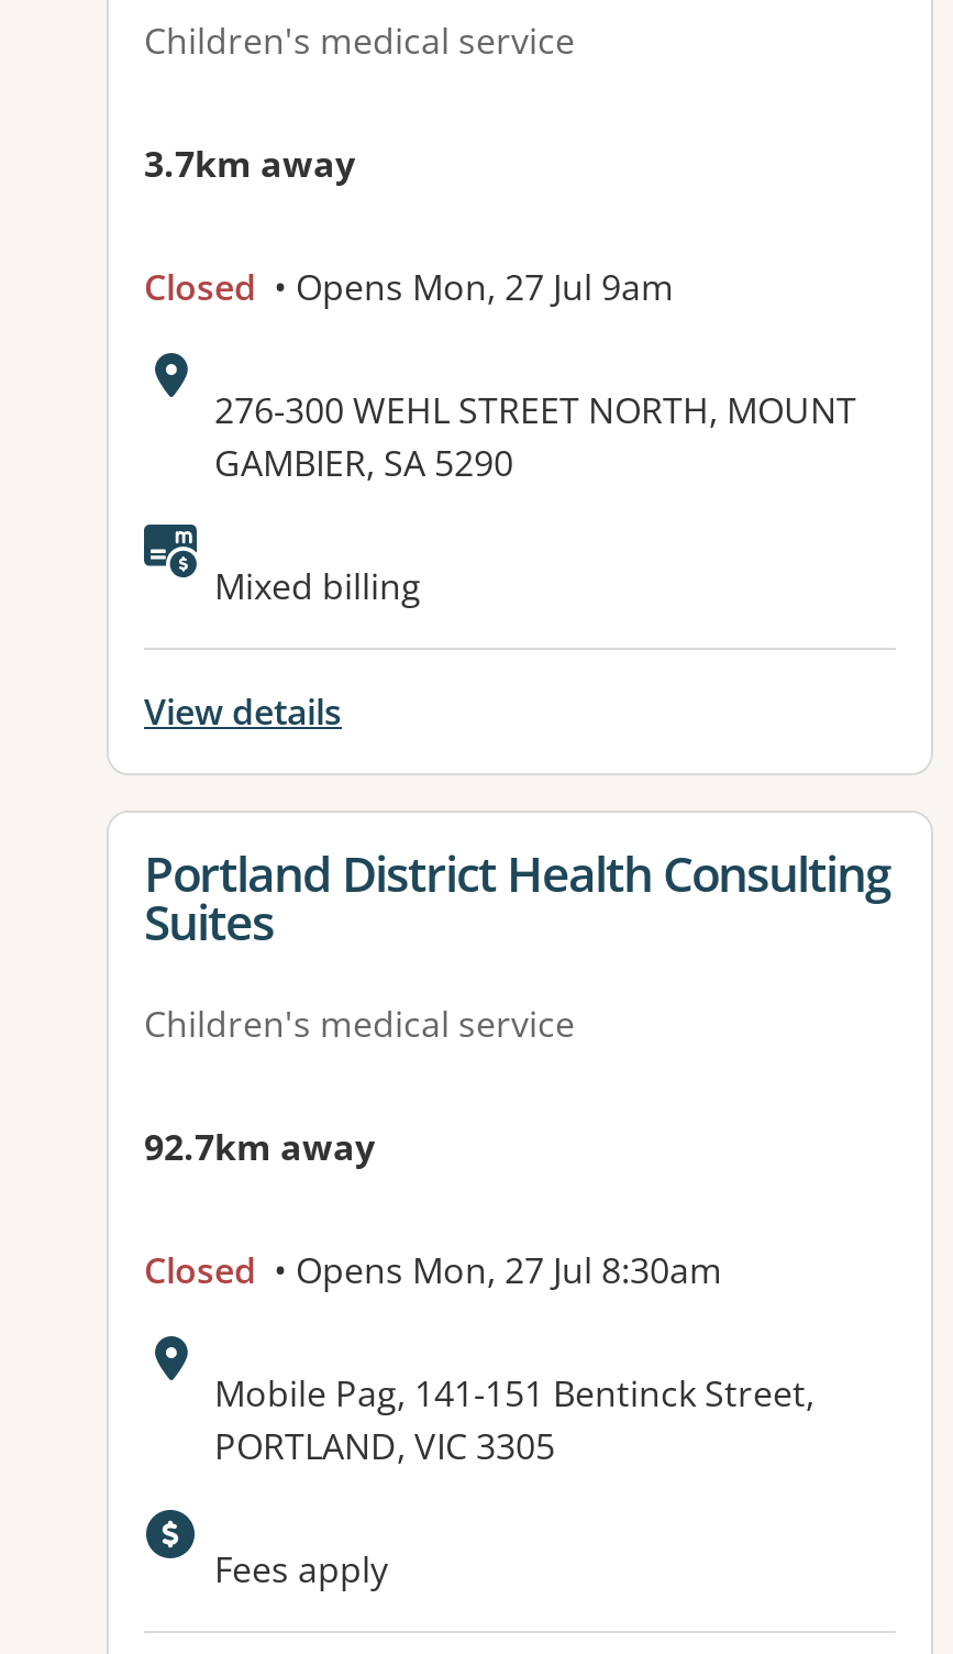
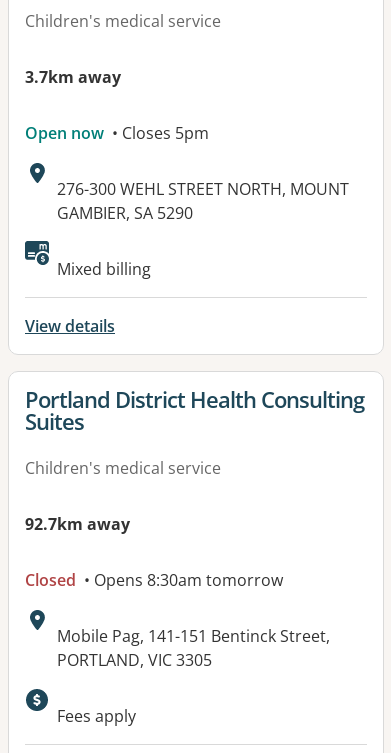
- Closed • Opens Mon, 27 Jul 9am
+ Open now • Closes 5pm

- Closed • Opens Mon, 27 Jul 8:30am
+ Closed • Opens 8:30am tomorrow
